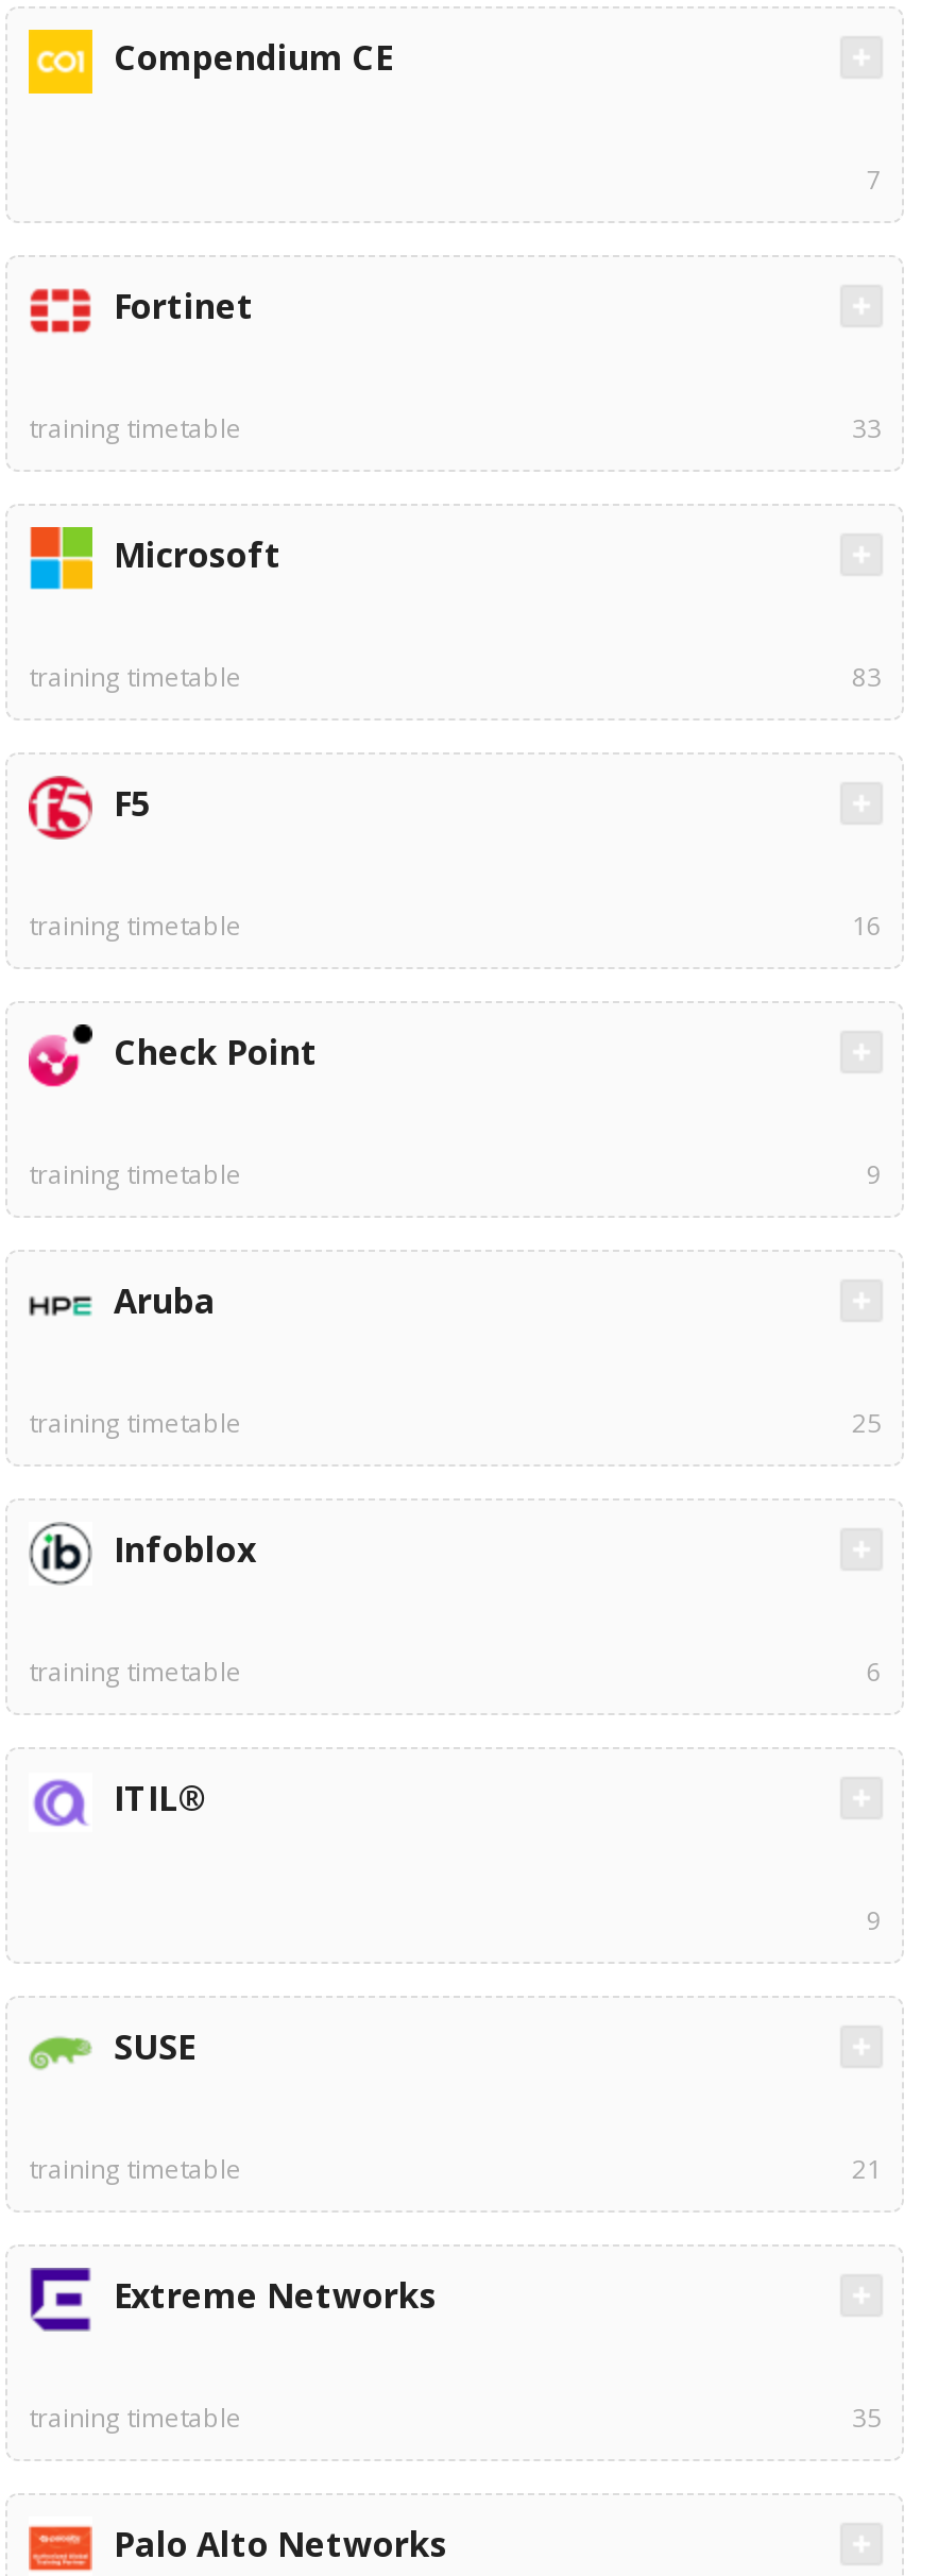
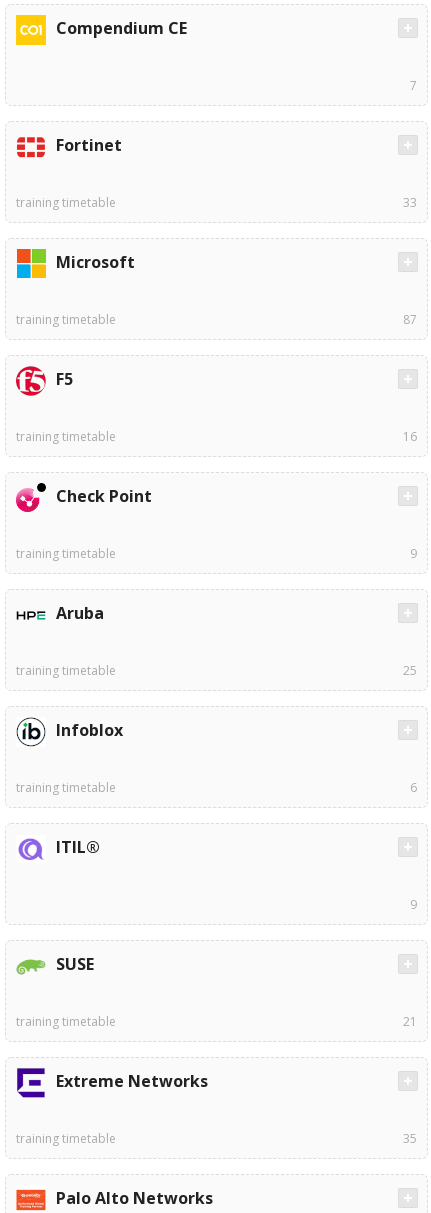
- 83
+ 87
